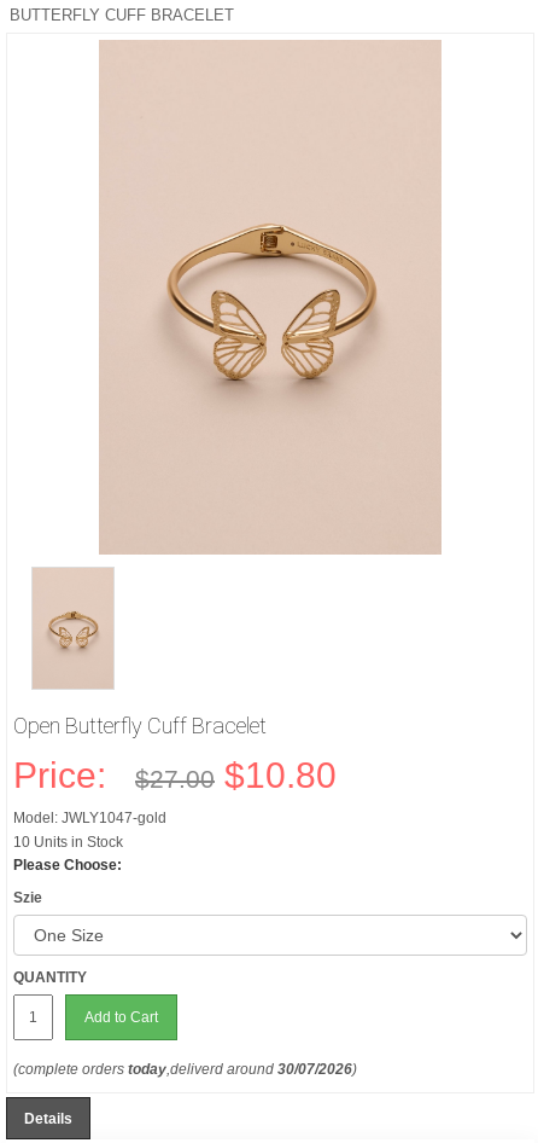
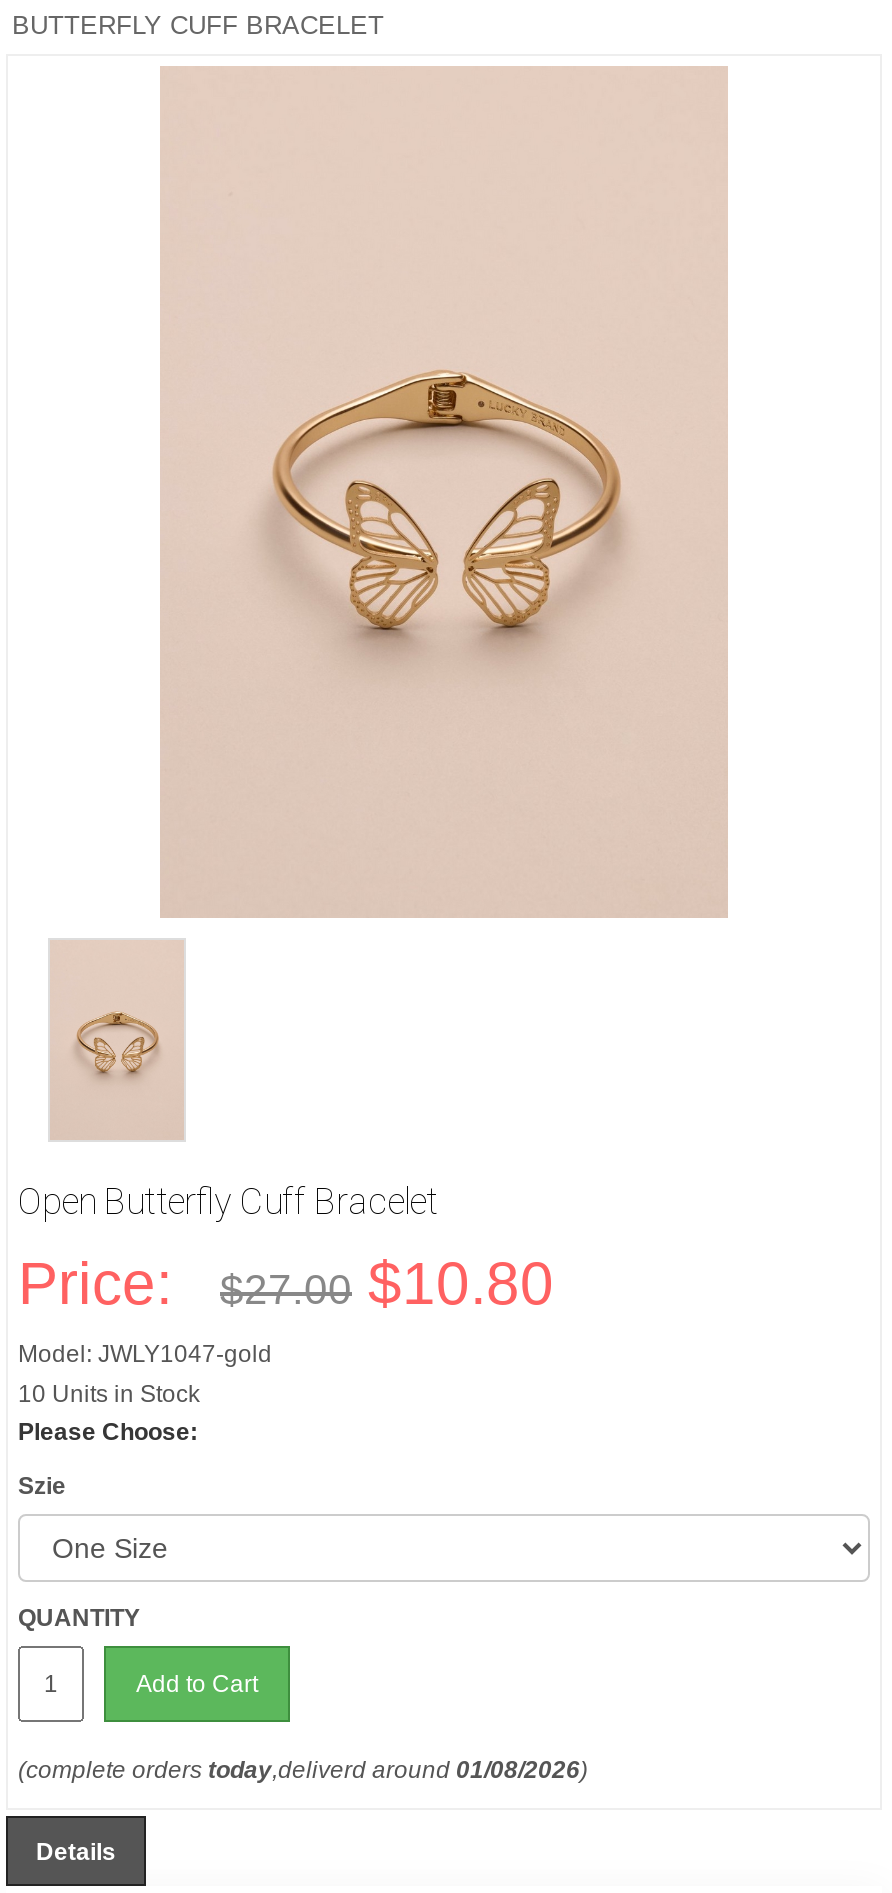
- (complete orders today,deliverd around 30/07/2026)
+ (complete orders today,deliverd around 01/08/2026)
